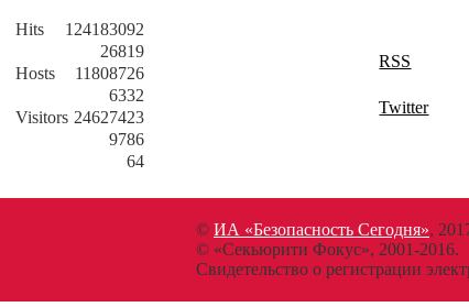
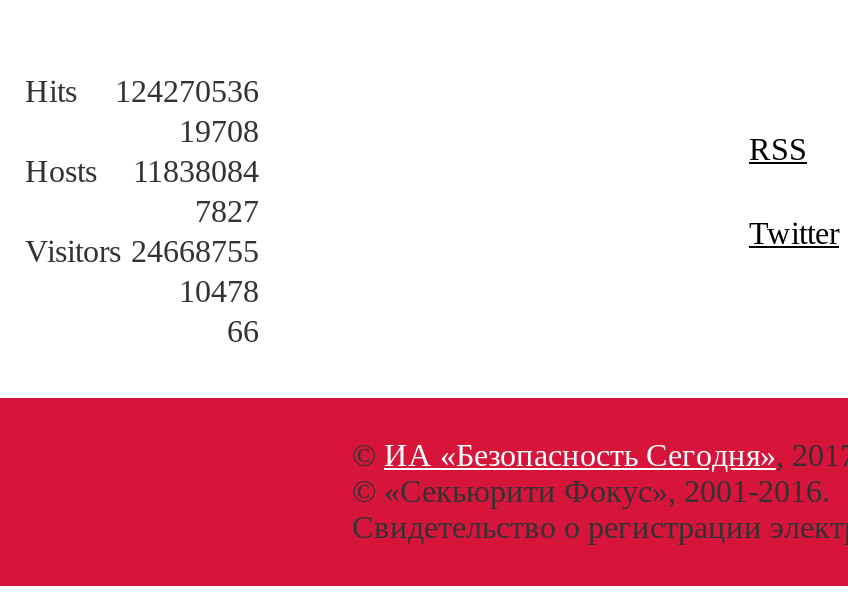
- Hits 124183092
+ Hits 124270536

- 26819
+ 19708

- Hosts 11808726
+ Hosts 11838084

- 6332
+ 7827

- Visitors 24627423
+ Visitors 24668755

- 9786
+ 10478

- 64
+ 66
